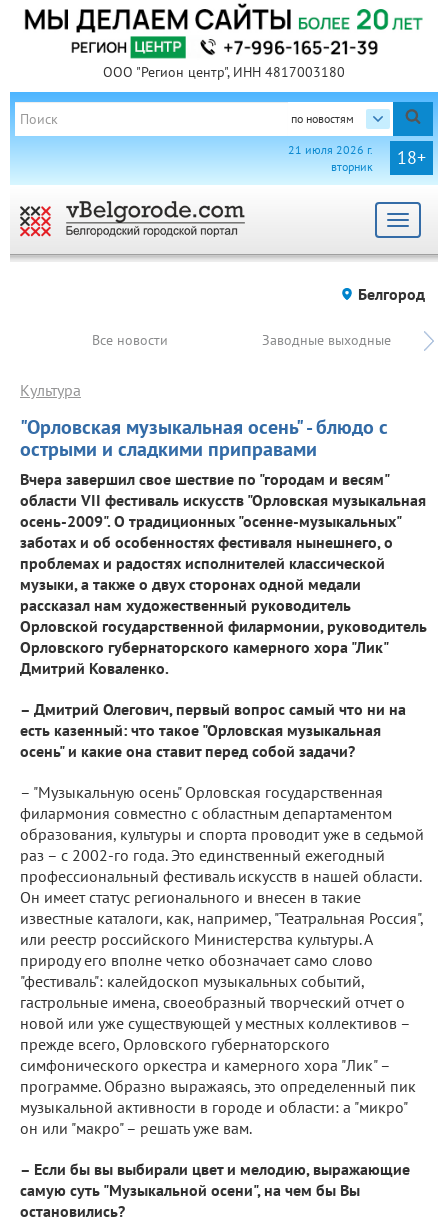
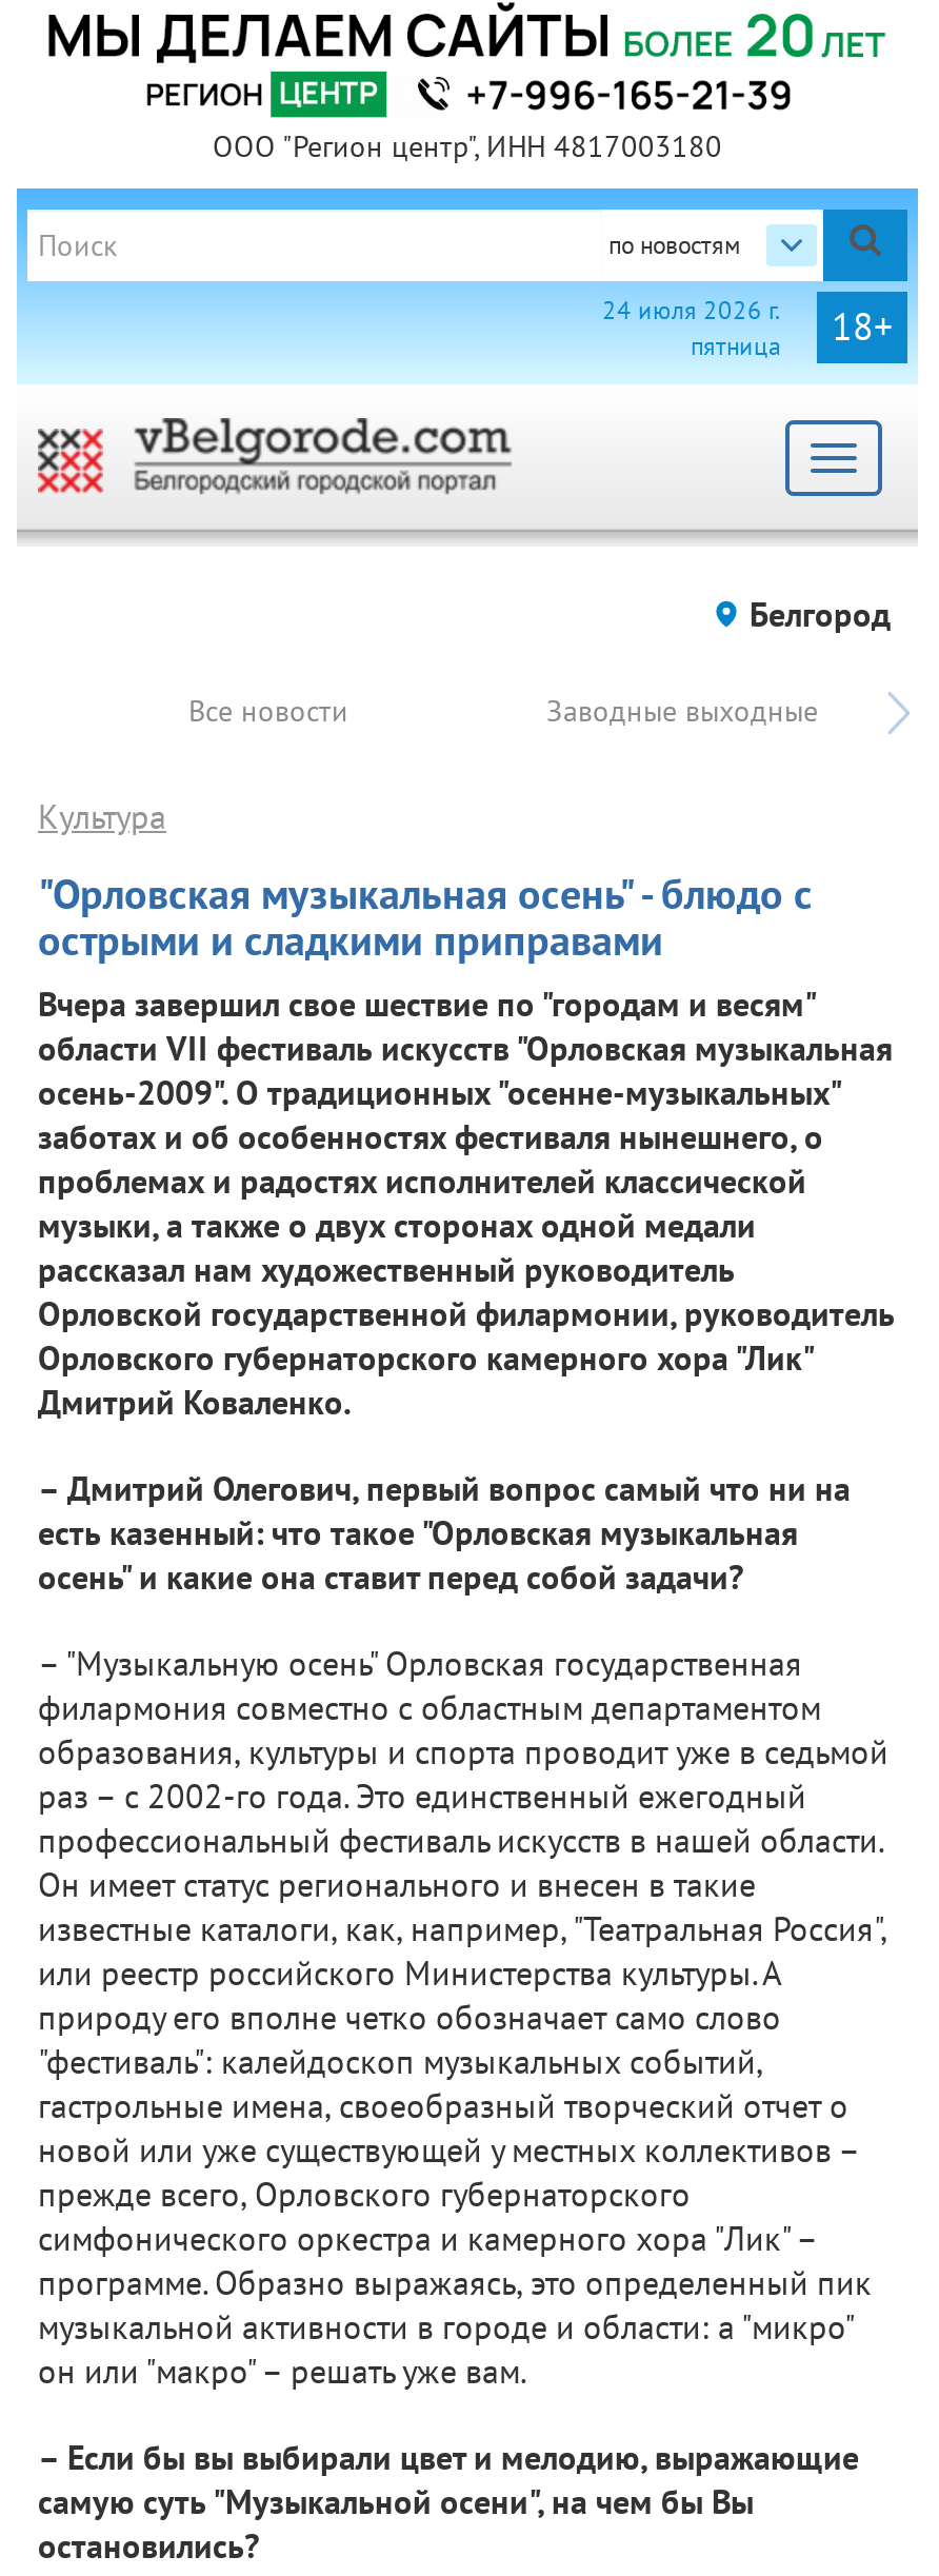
- 21 июля 2026 г.
- вторник
+ 24 июля 2026 г.
+ пятница
